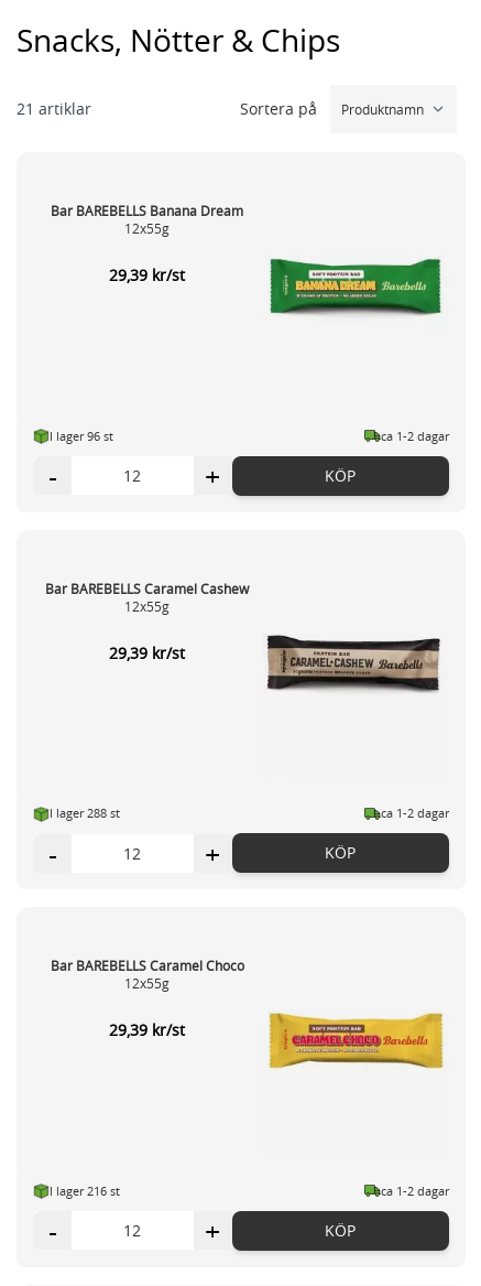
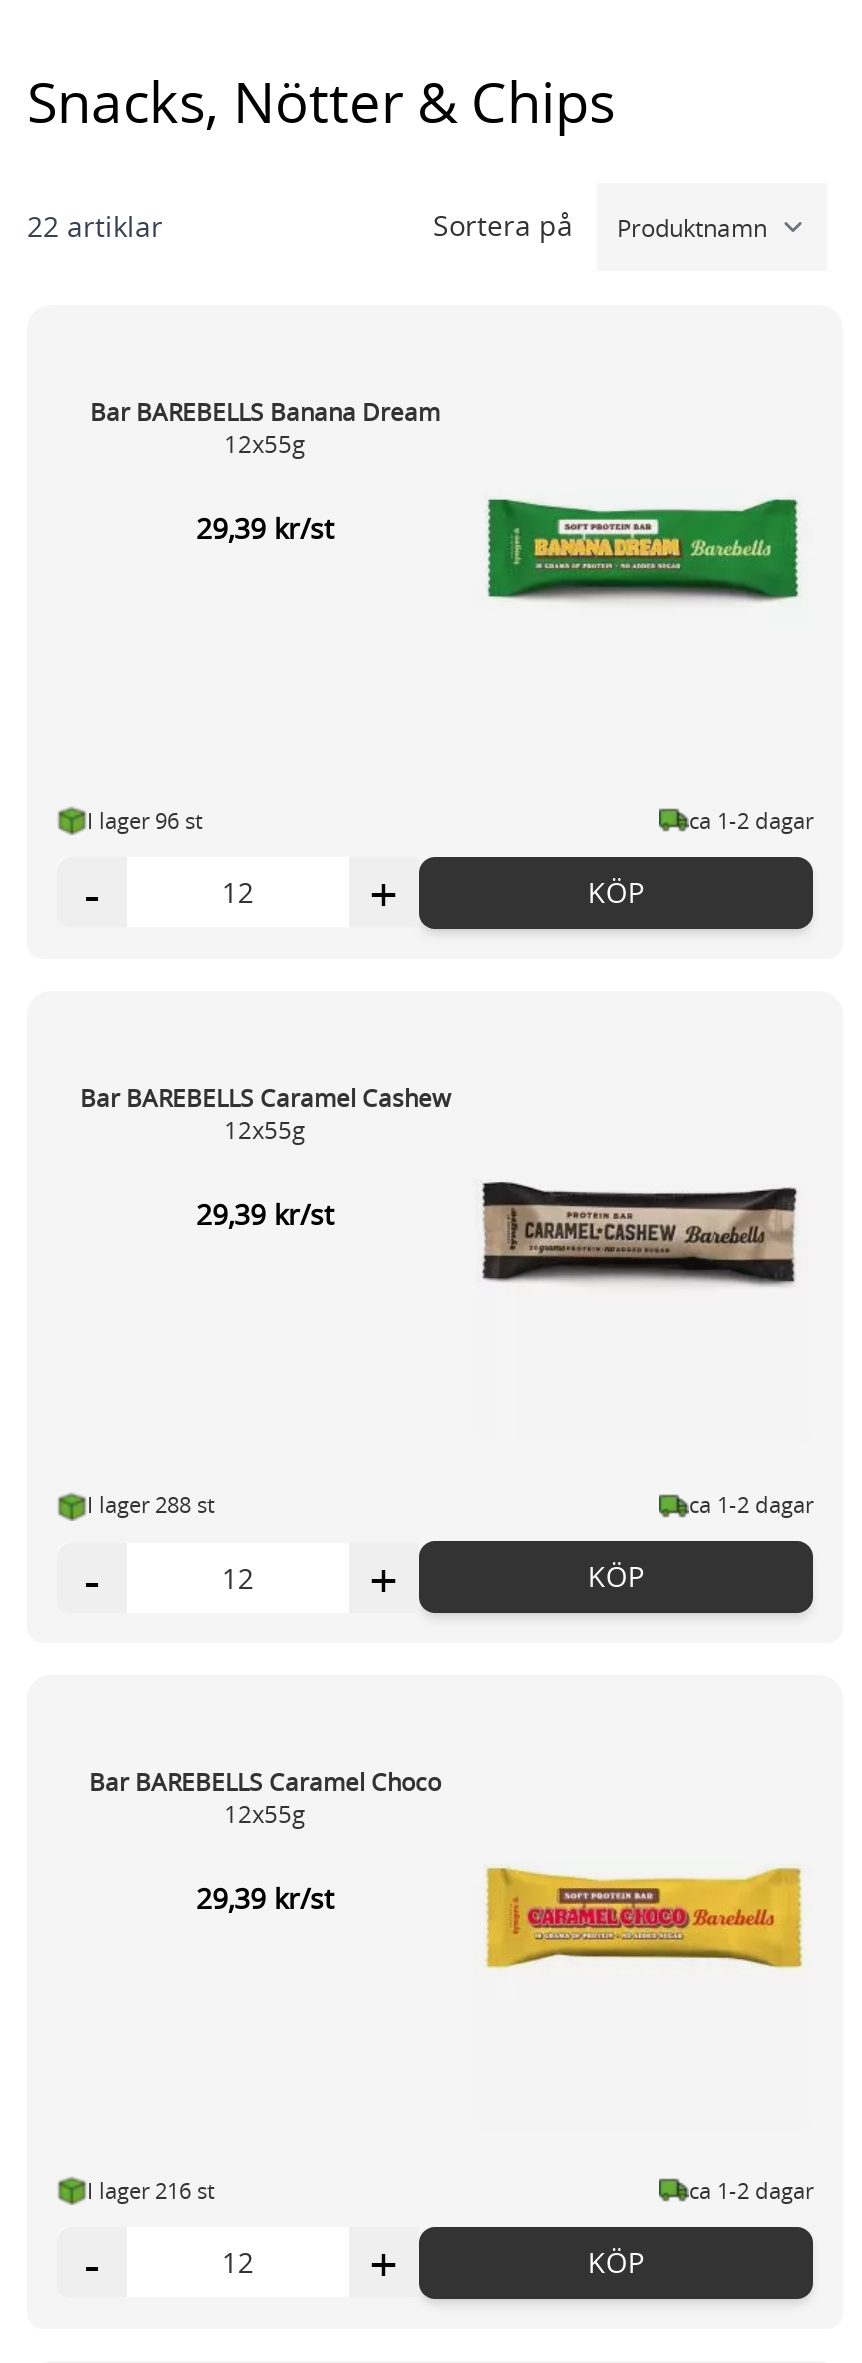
- 21 artiklar
+ 22 artiklar
